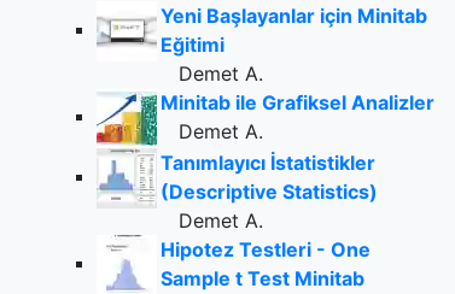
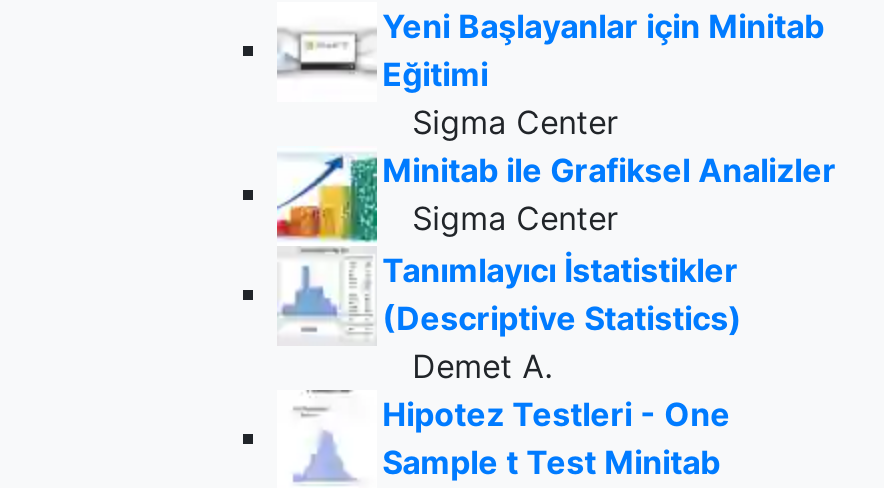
- Demet A.
+ Sigma Center

- Demet A.
+ Sigma Center
